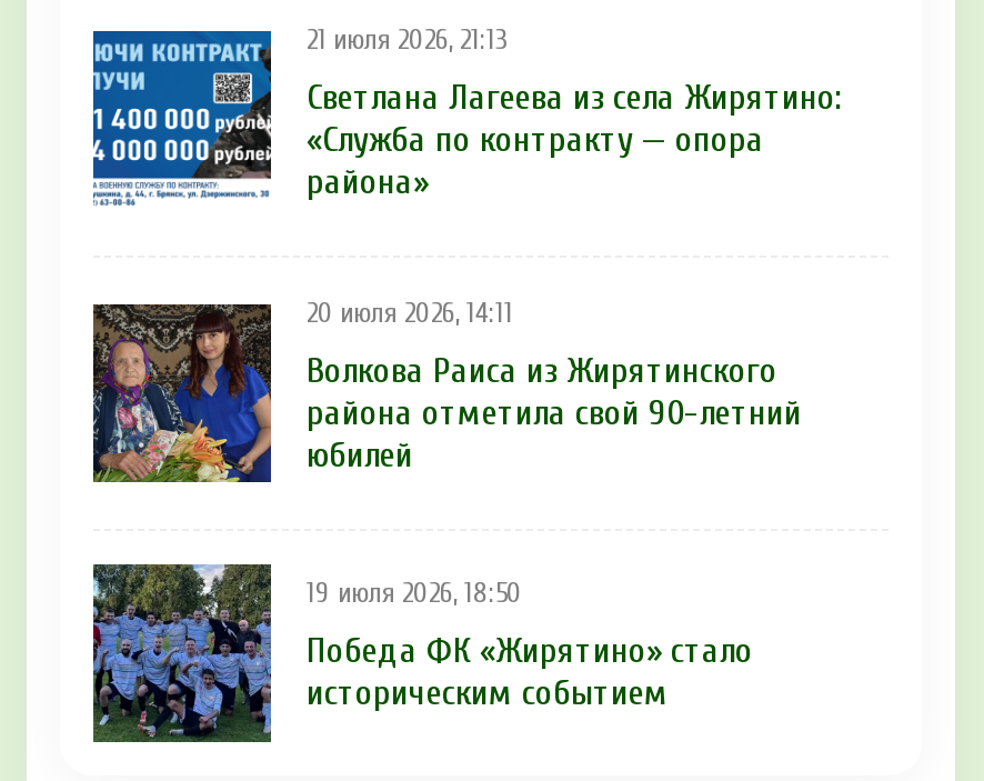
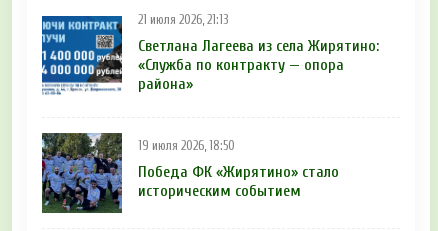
- [image]
- 20 июля 2026, 14:11
- Волкова Раиса из Жирятинского
- района отметила свой 90-летний
- юбилей
